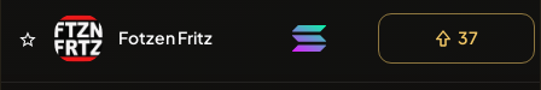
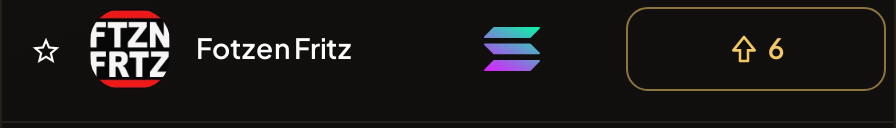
- 37
+ 6
